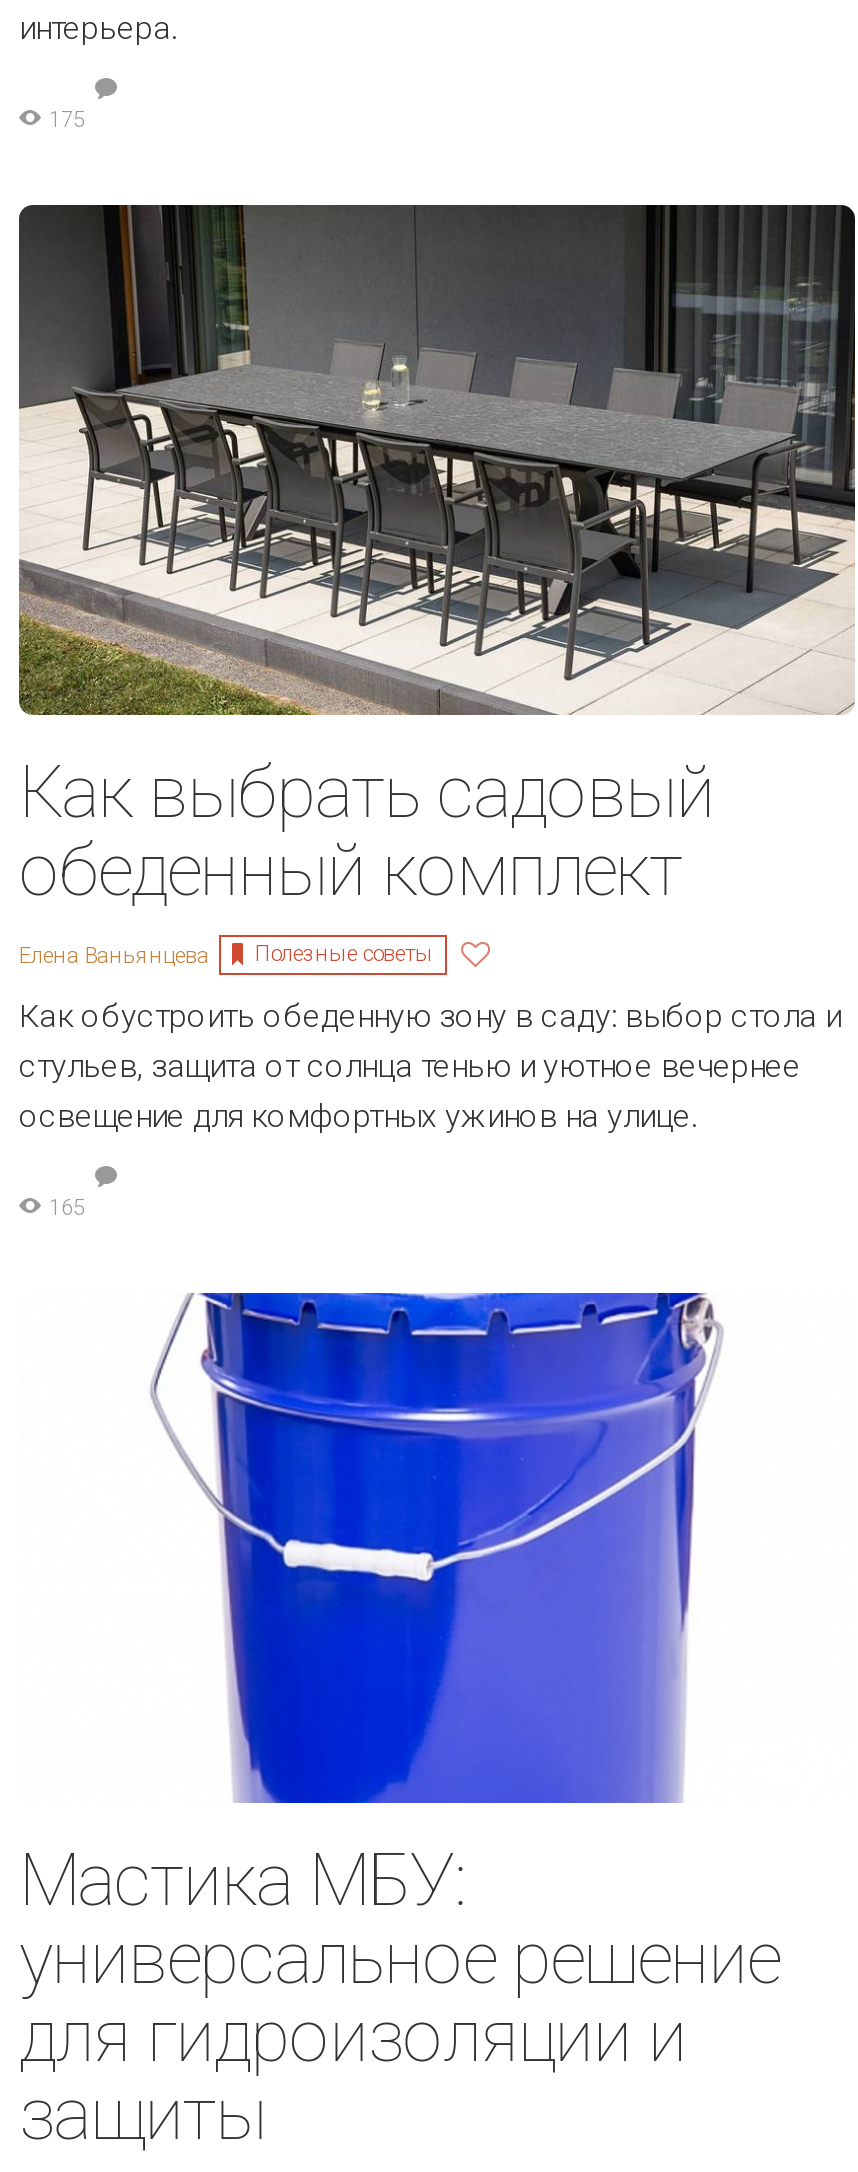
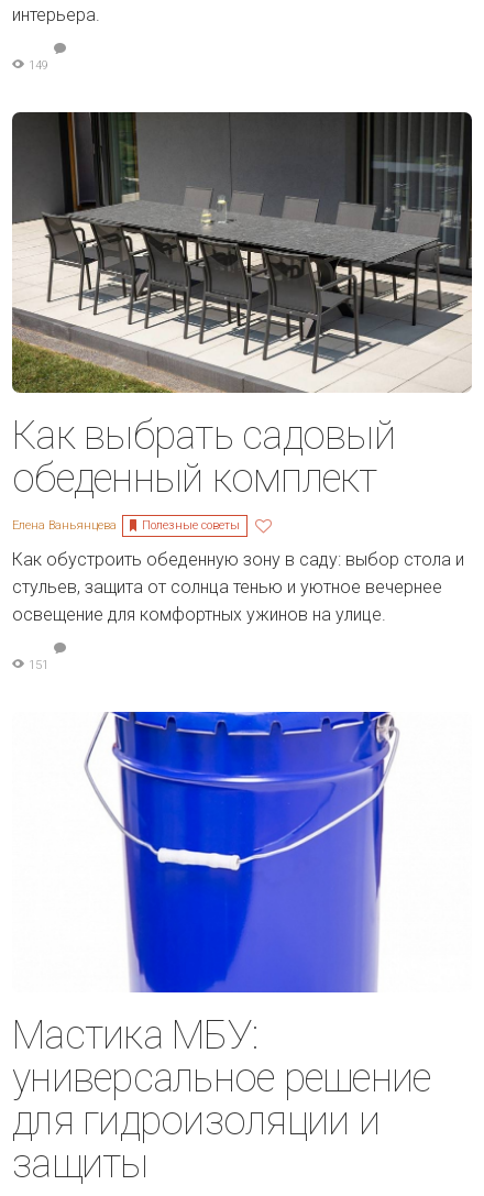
- 175
+ 149

- 165
+ 151
